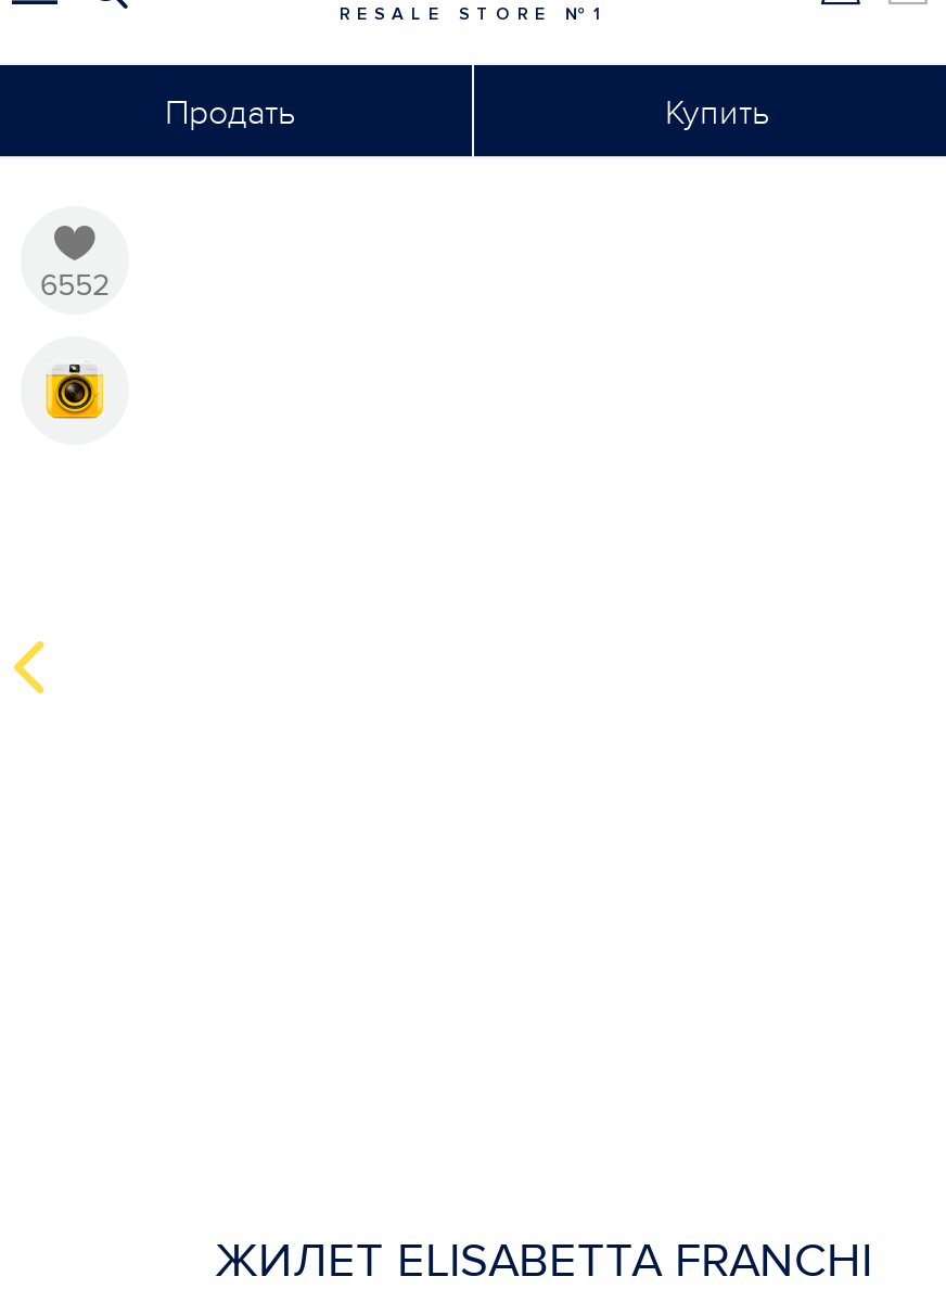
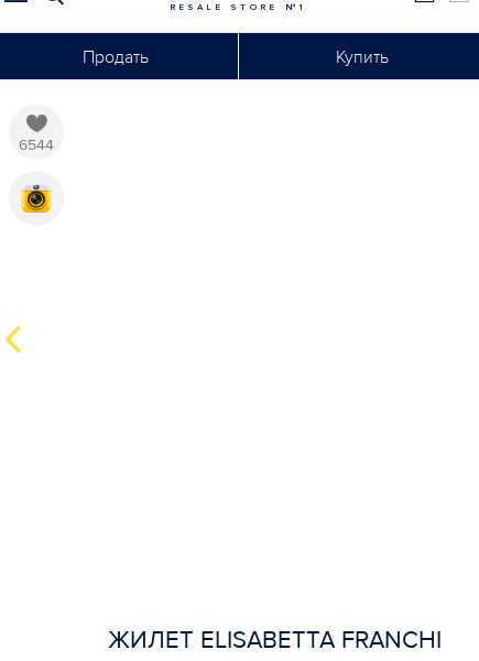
- 6552
+ 6544
